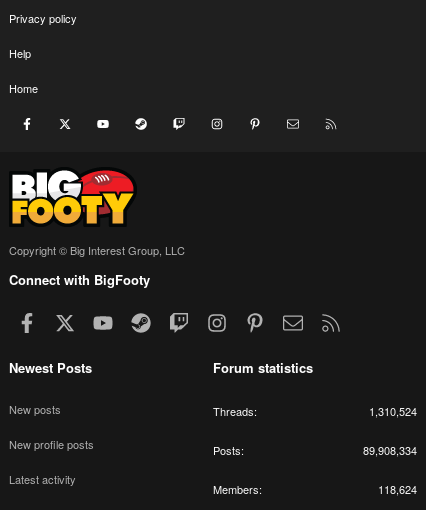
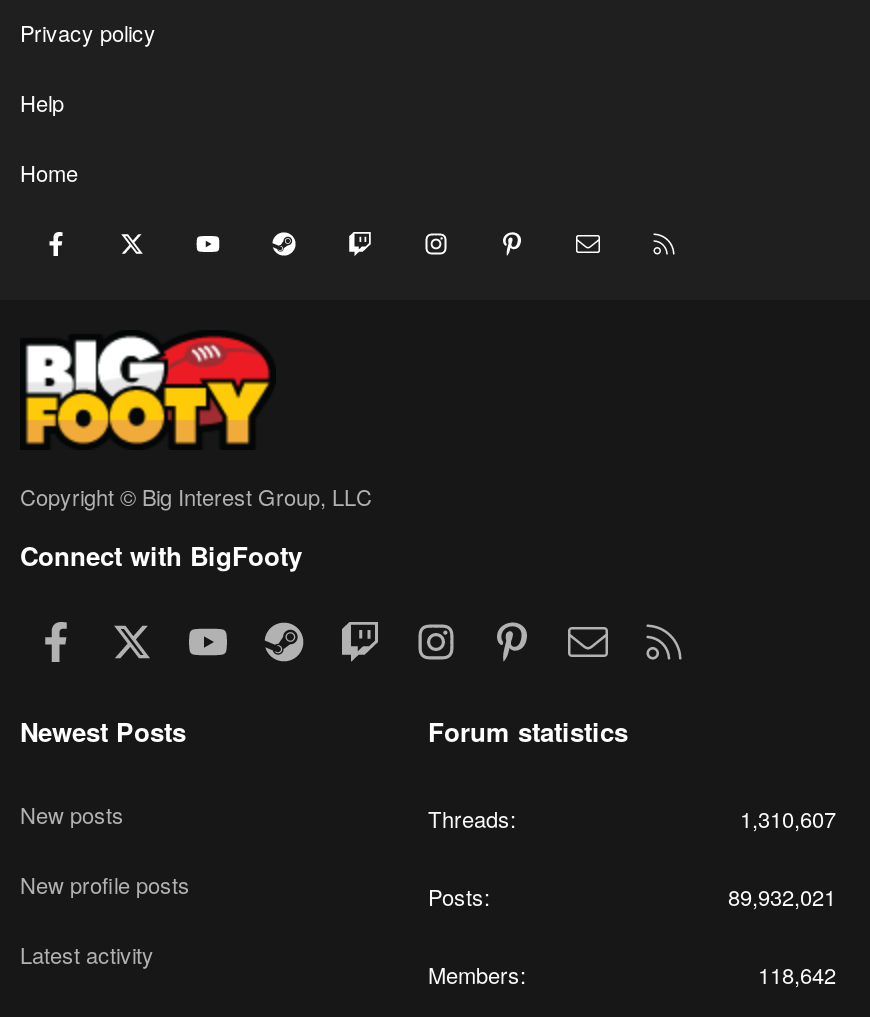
- 1,310,524
+ 1,310,607

- 89,908,334
+ 89,932,021

- 118,624
+ 118,642
